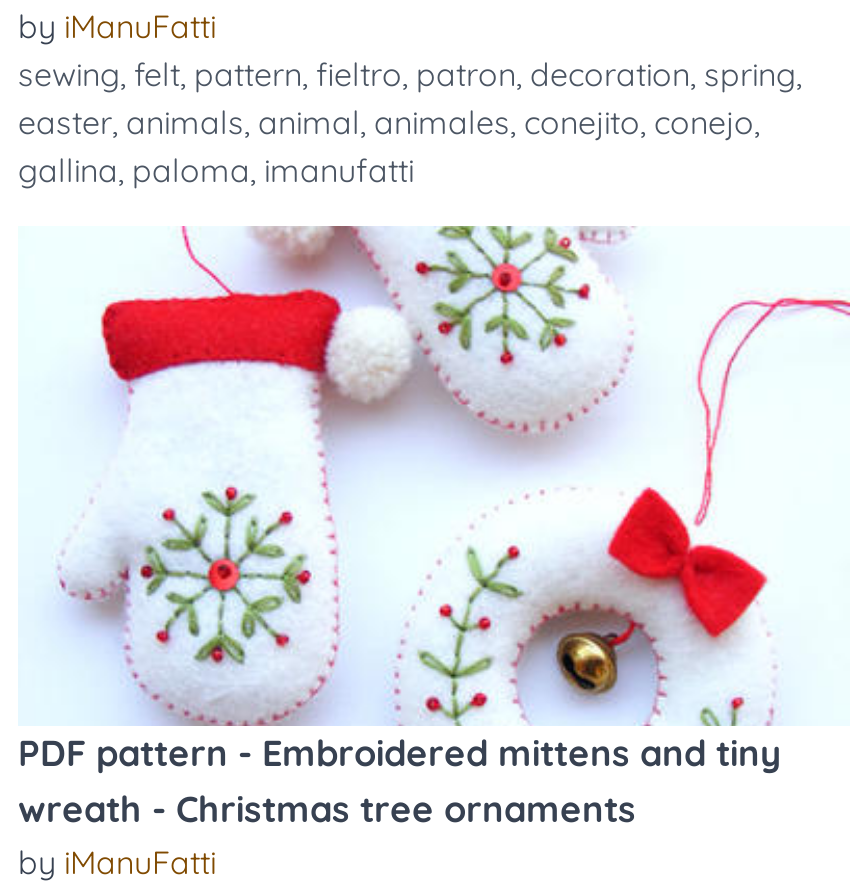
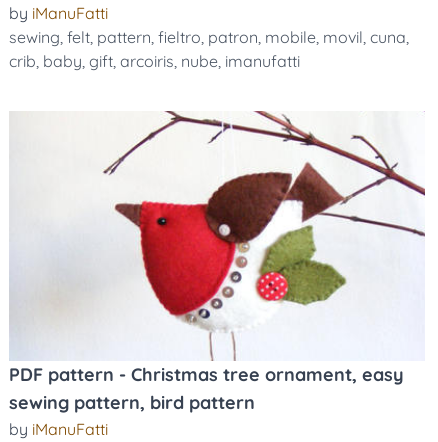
- sewing, felt, pattern, fieltro, patron, decoration, spring,
- easter, animals, animal, animales, conejito, conejo,
- gallina, paloma, imanufatti
+ sewing, felt, pattern, fieltro, patron, mobile, movil, cuna,
+ crib, baby, gift, arcoiris, nube, imanufatti

- [image]
- PDF pattern - Embroidered mittens and tiny
- wreath - Christmas tree ornaments
+ [image]
+ PDF pattern - Christmas tree ornament, easy
+ sewing pattern, bird pattern
